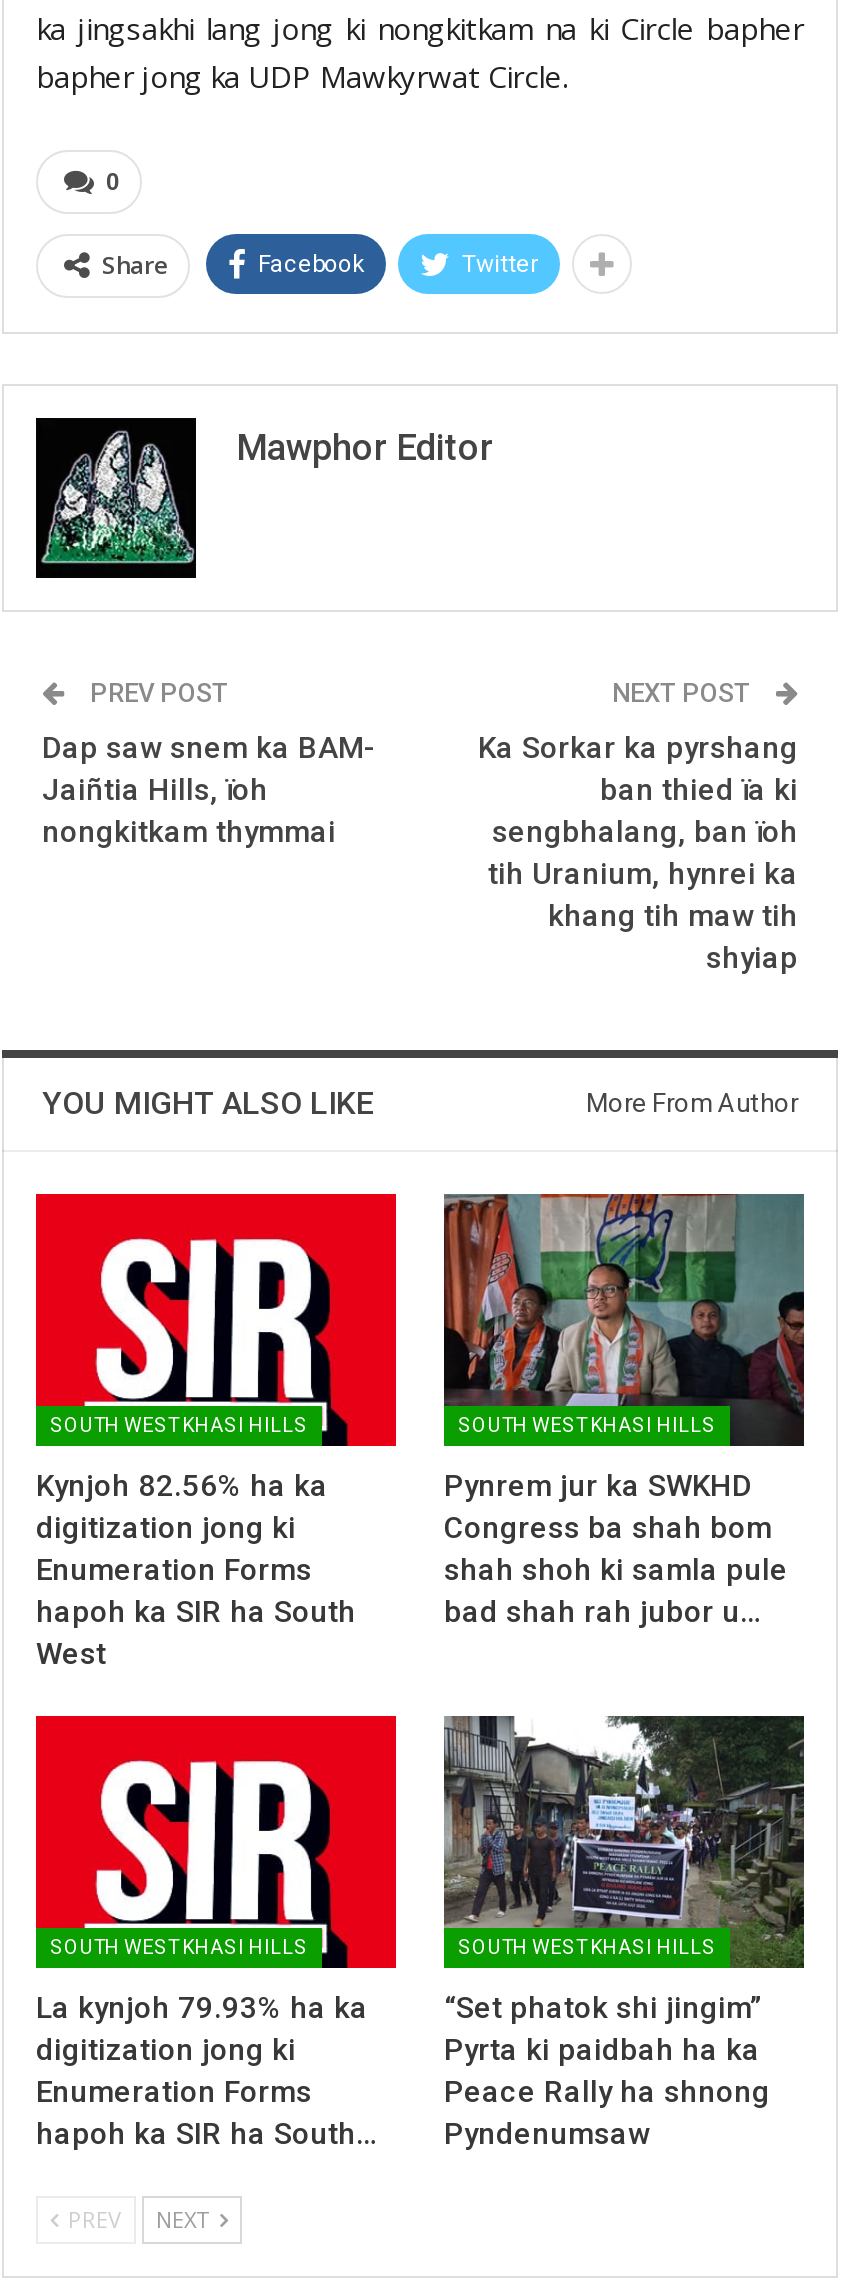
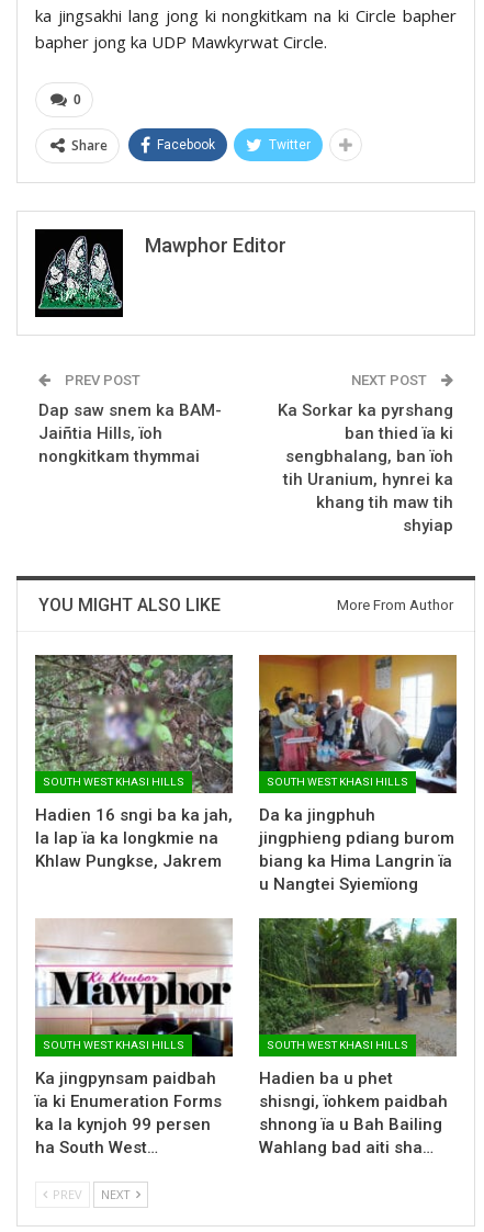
- [image]
- Kynjoh 82.56% ha ka
- digitization jong ki
- Enumeration Forms
- hapoh ka SIR ha South
- West
+ [image]
+ Hadien 16 sngi ba ka jah,
+ la lap ïa ka longkmie na
+ Khlaw Pungkse, Jakrem

- [image]
- Pynrem jur ka SWKHD
- Congress ba shah bom
- shah shoh ki samla pule
- bad shah rah jubor u…
+ [image]
+ Da ka jingphuh
+ jingphieng pdiang burom
+ biang ka Hima Langrin ïa
+ u Nangtei Syiemïong

- [image]
- La kynjoh 79.93% ha ka
- digitization jong ki
- Enumeration Forms
- hapoh ka SIR ha South…
+ [image]
+ Ka jingpynsam paidbah
+ ïa ki Enumeration Forms
+ ka la kynjoh 99 persen
+ ha South West…

- [image]
- “Set phatok shi jingim”
- Pyrta ki paidbah ha ka
- Peace Rally ha shnong
- Pyndenumsaw
+ [image]
+ Hadien ba u phet
+ shisngi, ïohkem paidbah
+ shnong ïa u Bah Bailing
+ Wahlang bad aiti sha…
